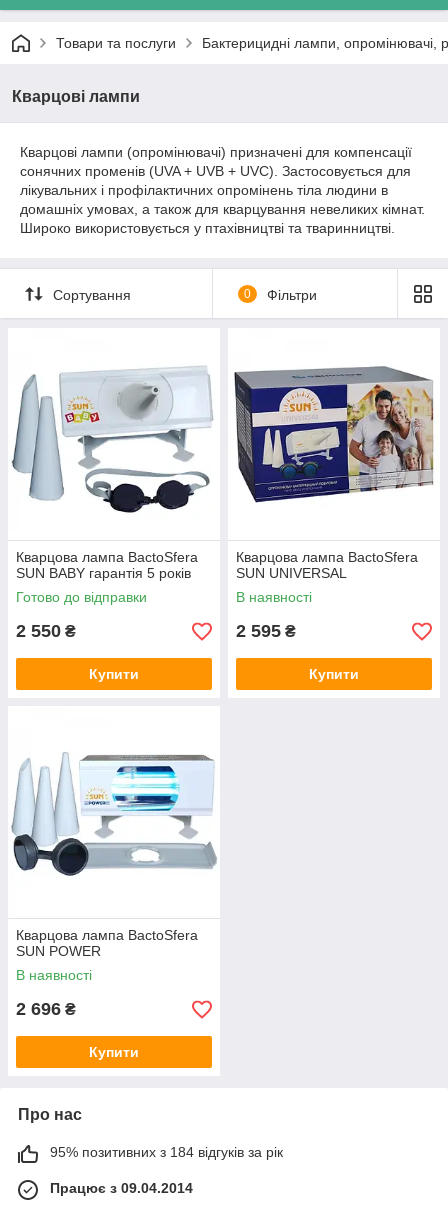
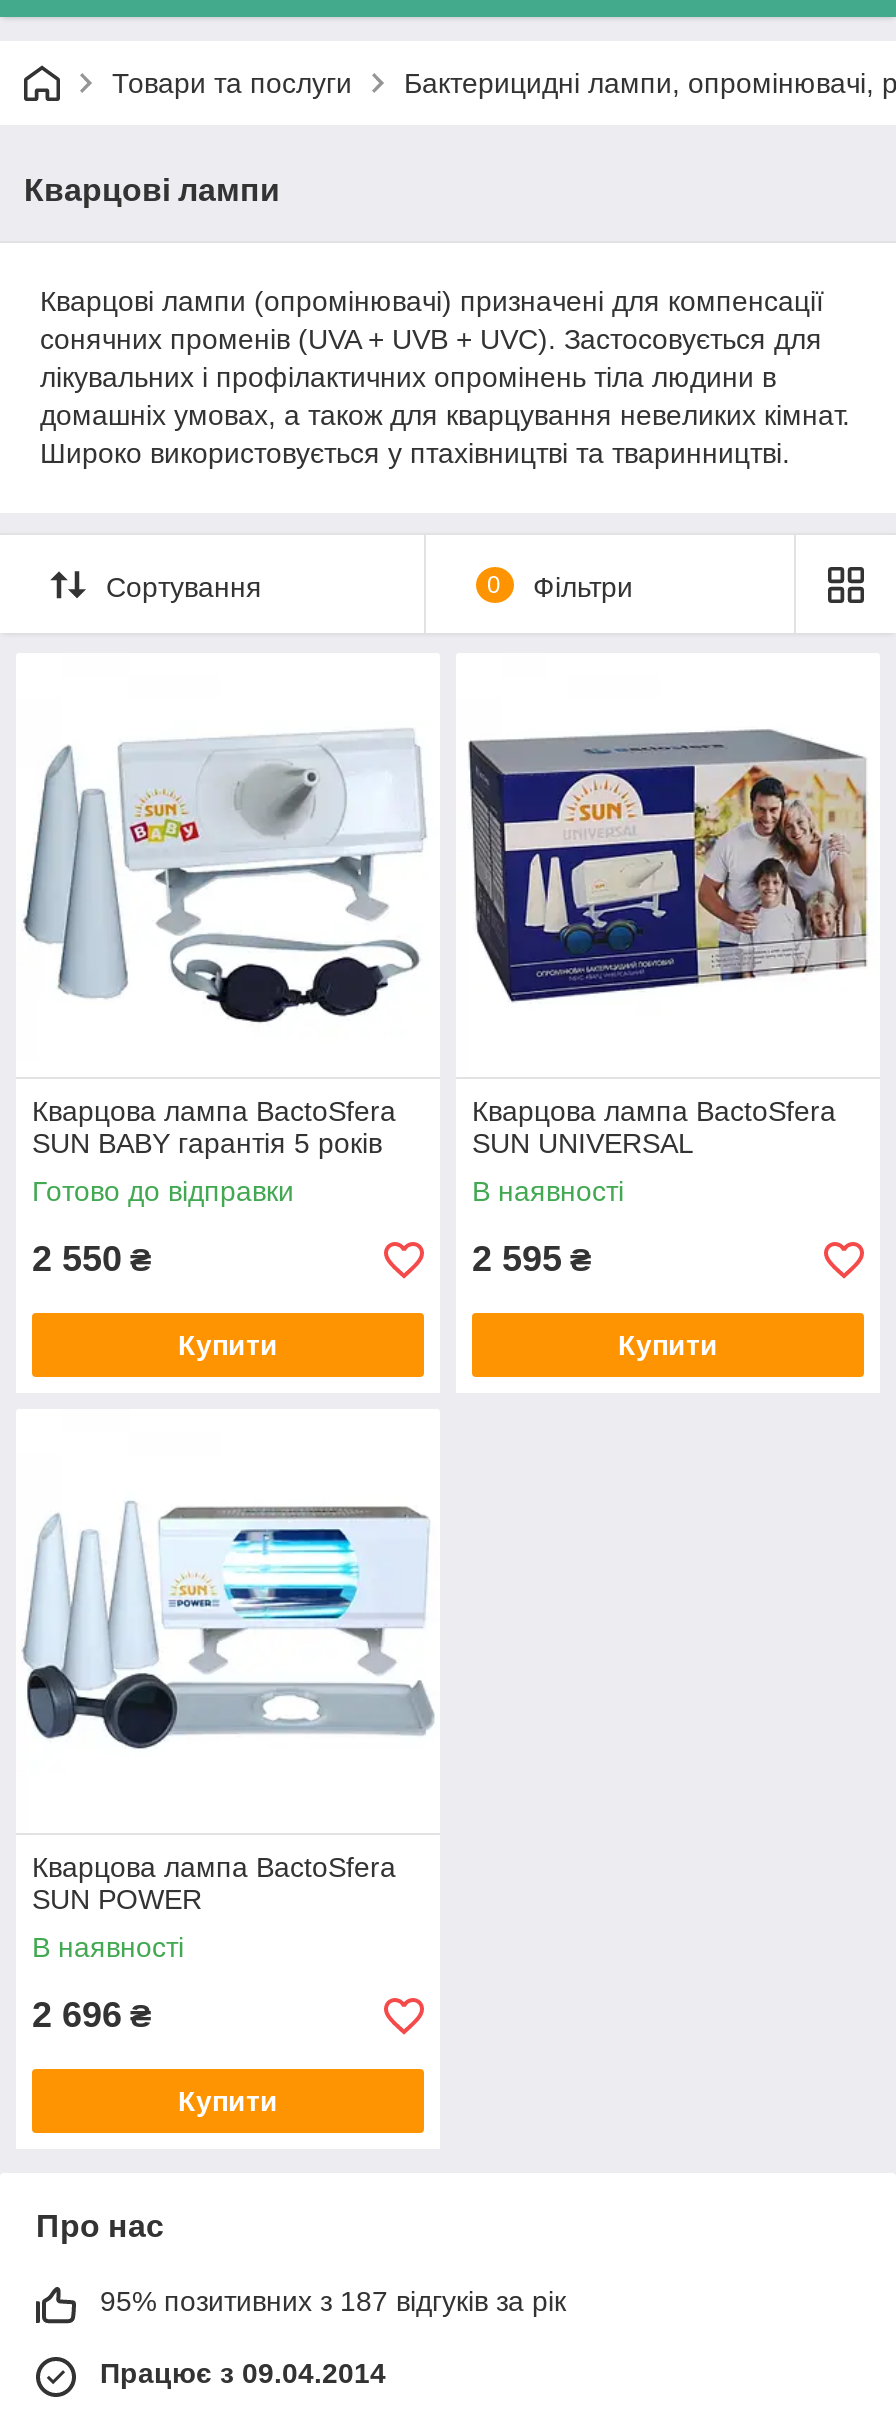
- 95% позитивних з 184 відгуків за рік
+ 95% позитивних з 187 відгуків за рік
